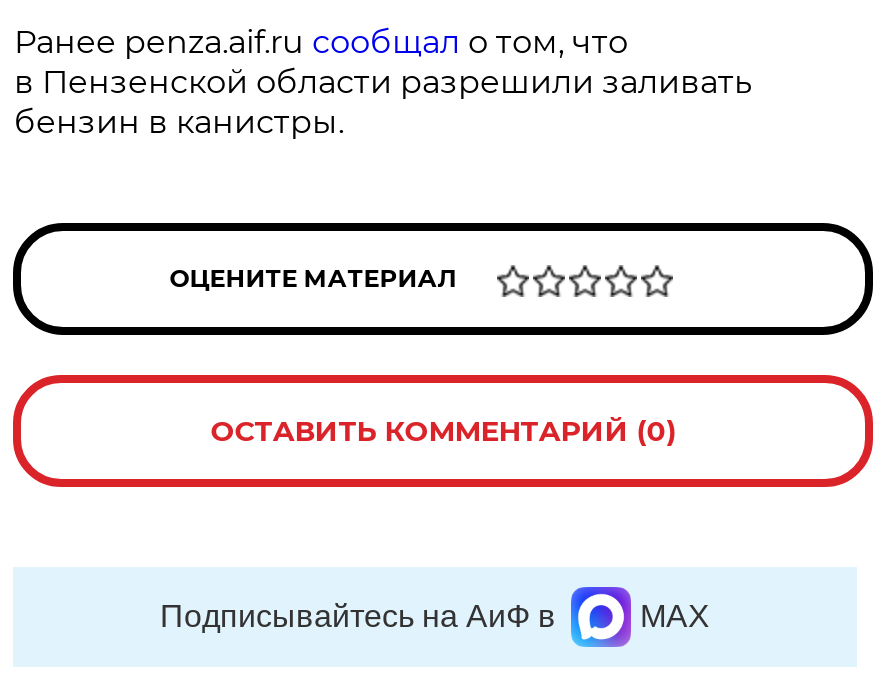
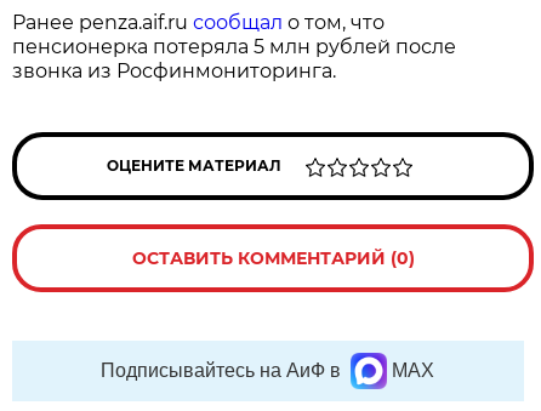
- в Пензенской области разрешили заливать
- бензин в канистры.
+ пенсионерка потеряла 5 млн рублей после
+ звонка из Росфинмониторинга.
